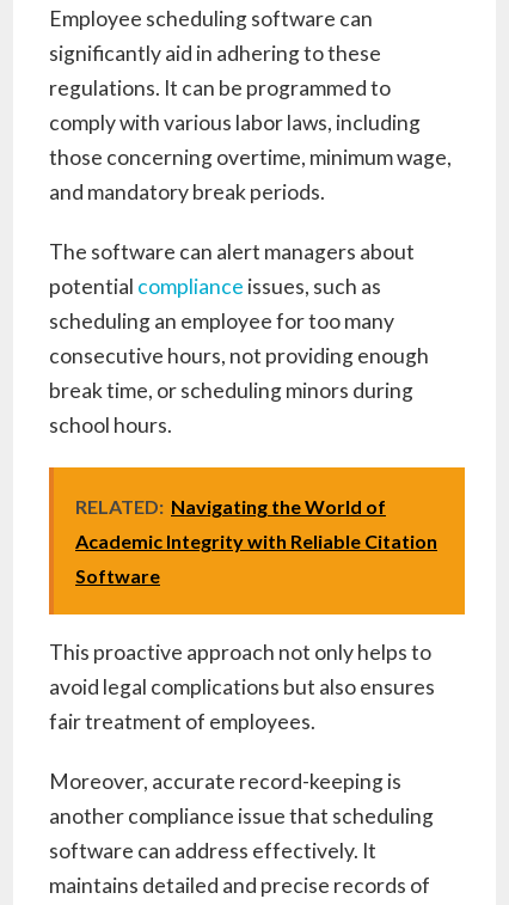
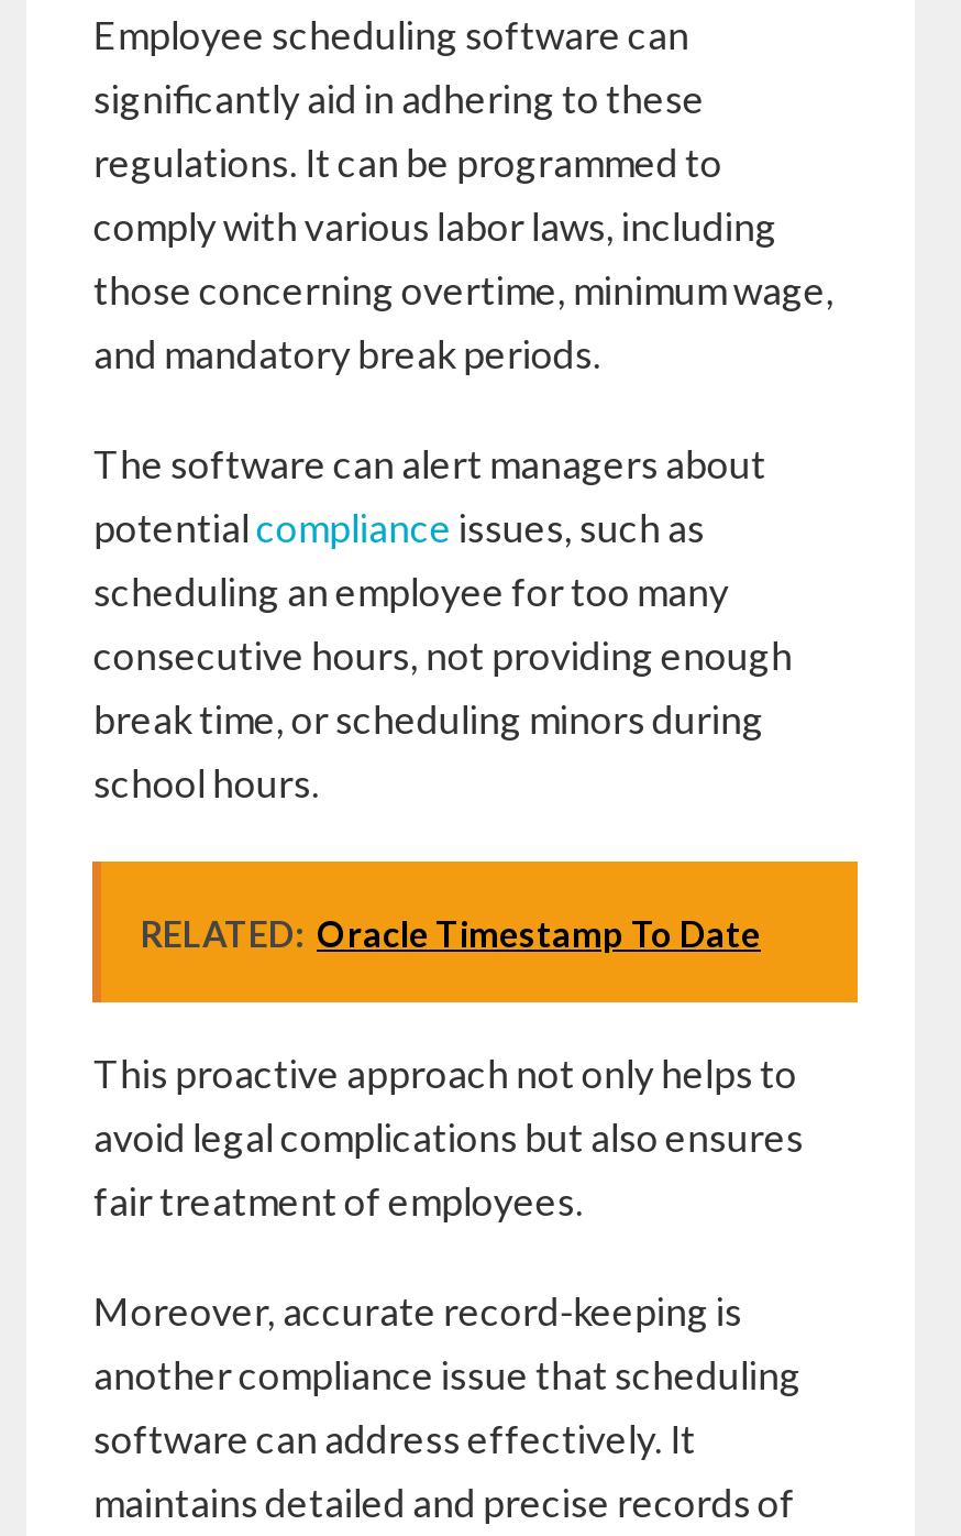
- RELATED: Navigating the World of
- Academic Integrity with Reliable Citation
- Software
+ RELATED: Oracle Timestamp To Date
